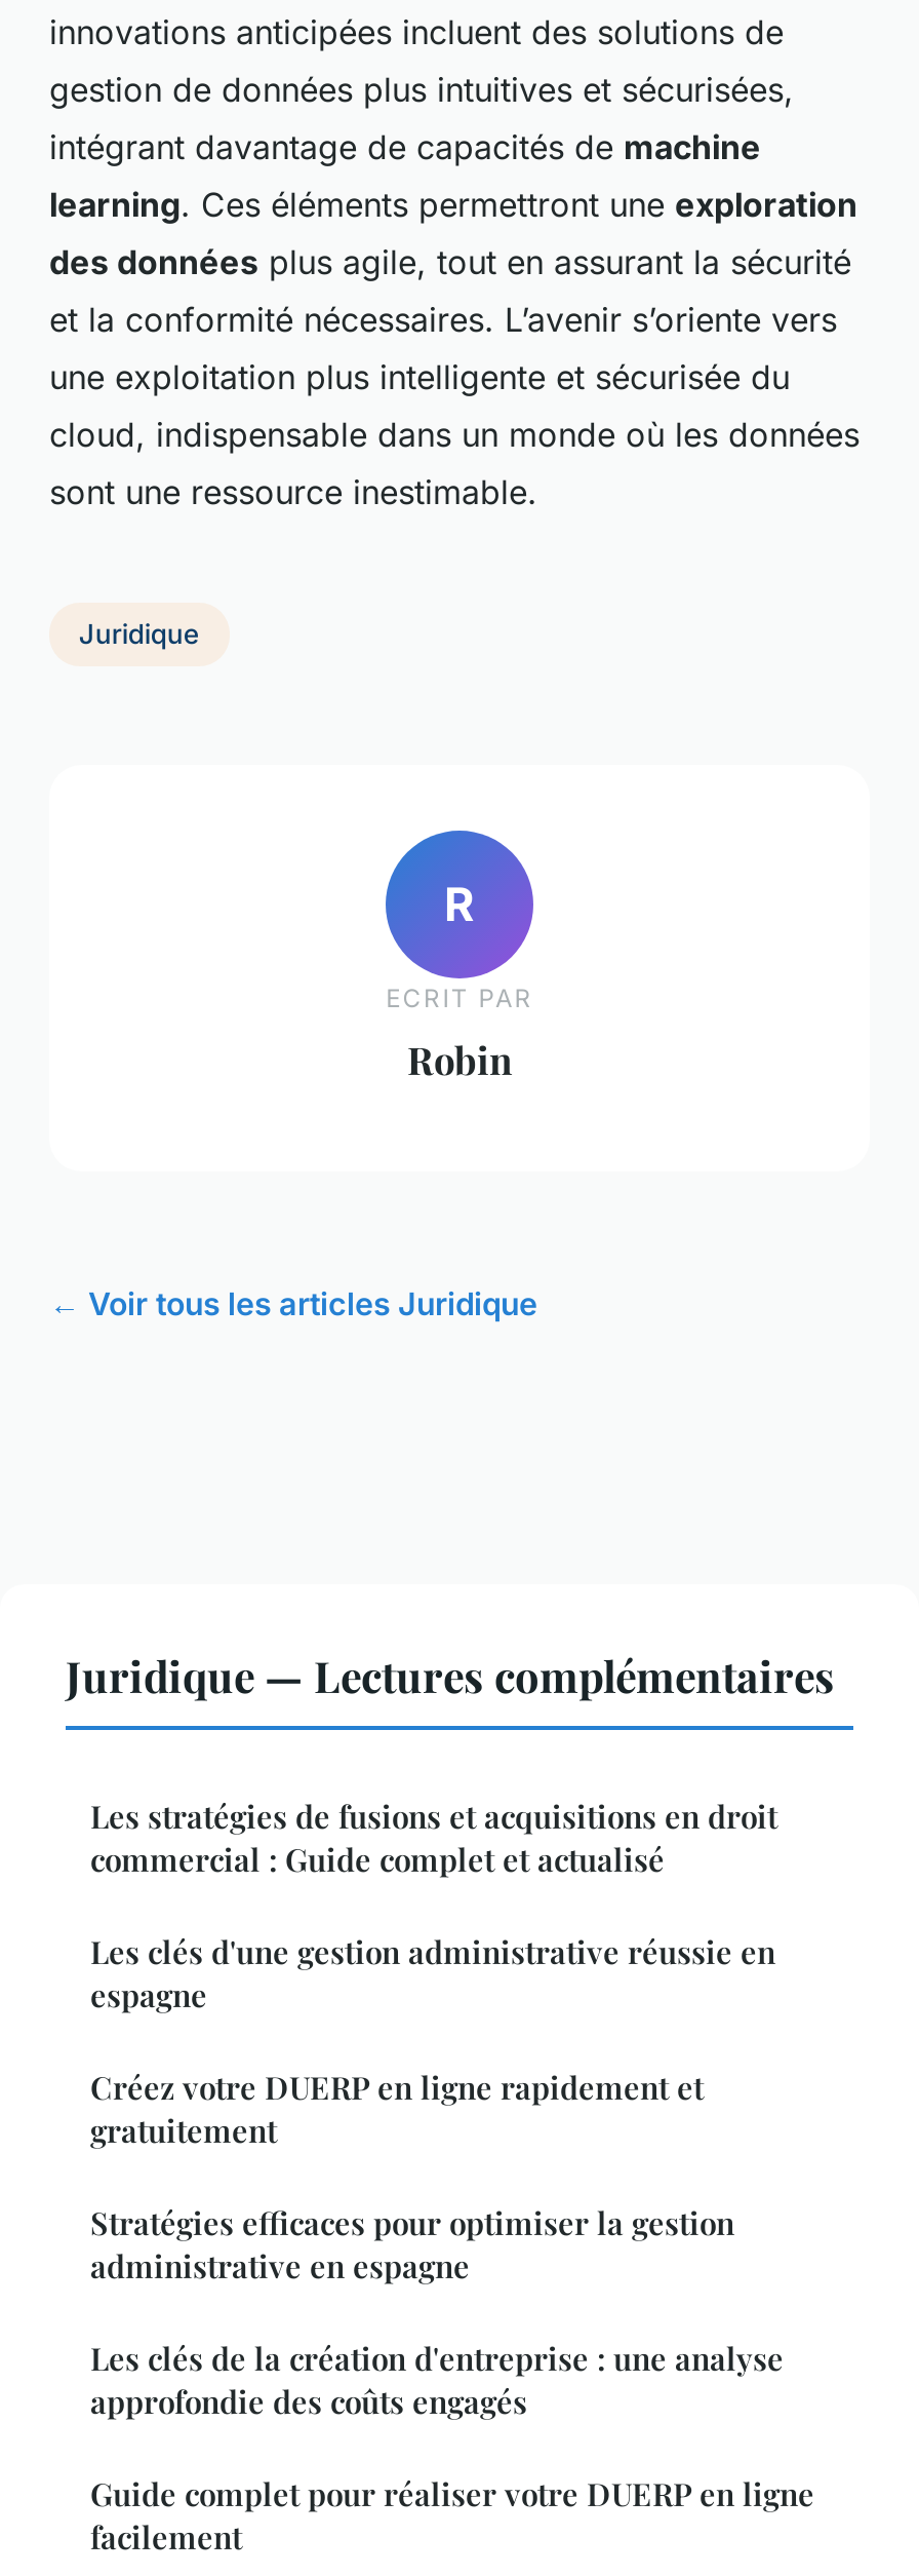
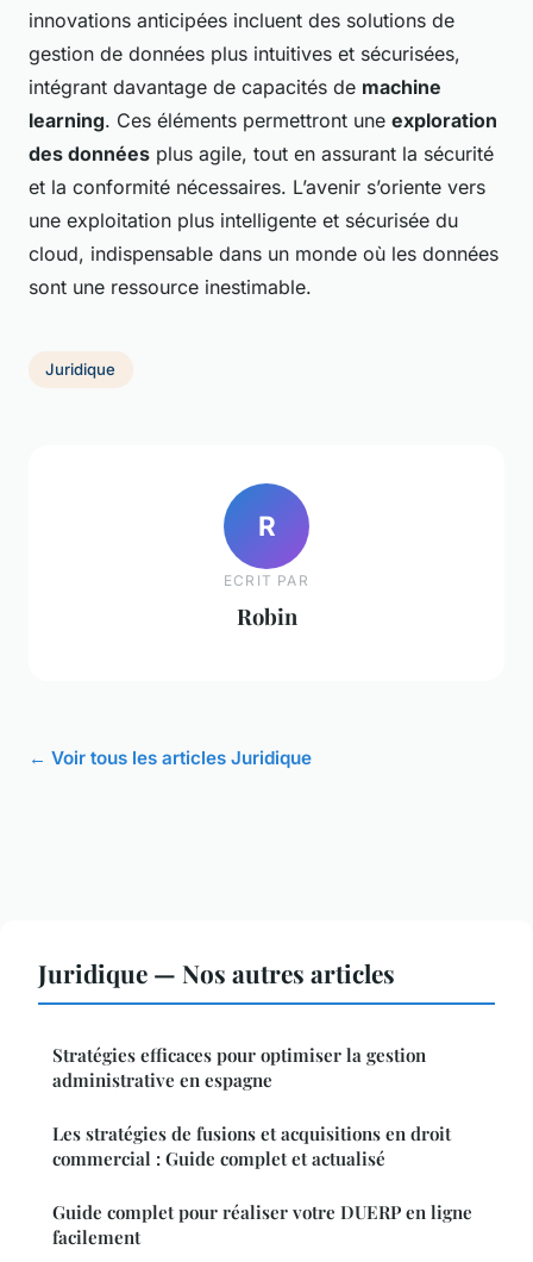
- Juridique — Lectures complémentaires
- Les clés d'une gestion administrative réussie en
- espagne
- Créez votre DUERP en ligne rapidement et
- gratuitement
+ Juridique — Nos autres articles

moved down: Les stratégies de fusions et acquisitions en droit | commercial : Guide complet et actualisé

- Les clés de la création d'entreprise : une analyse
- approfondie des coûts engagés
